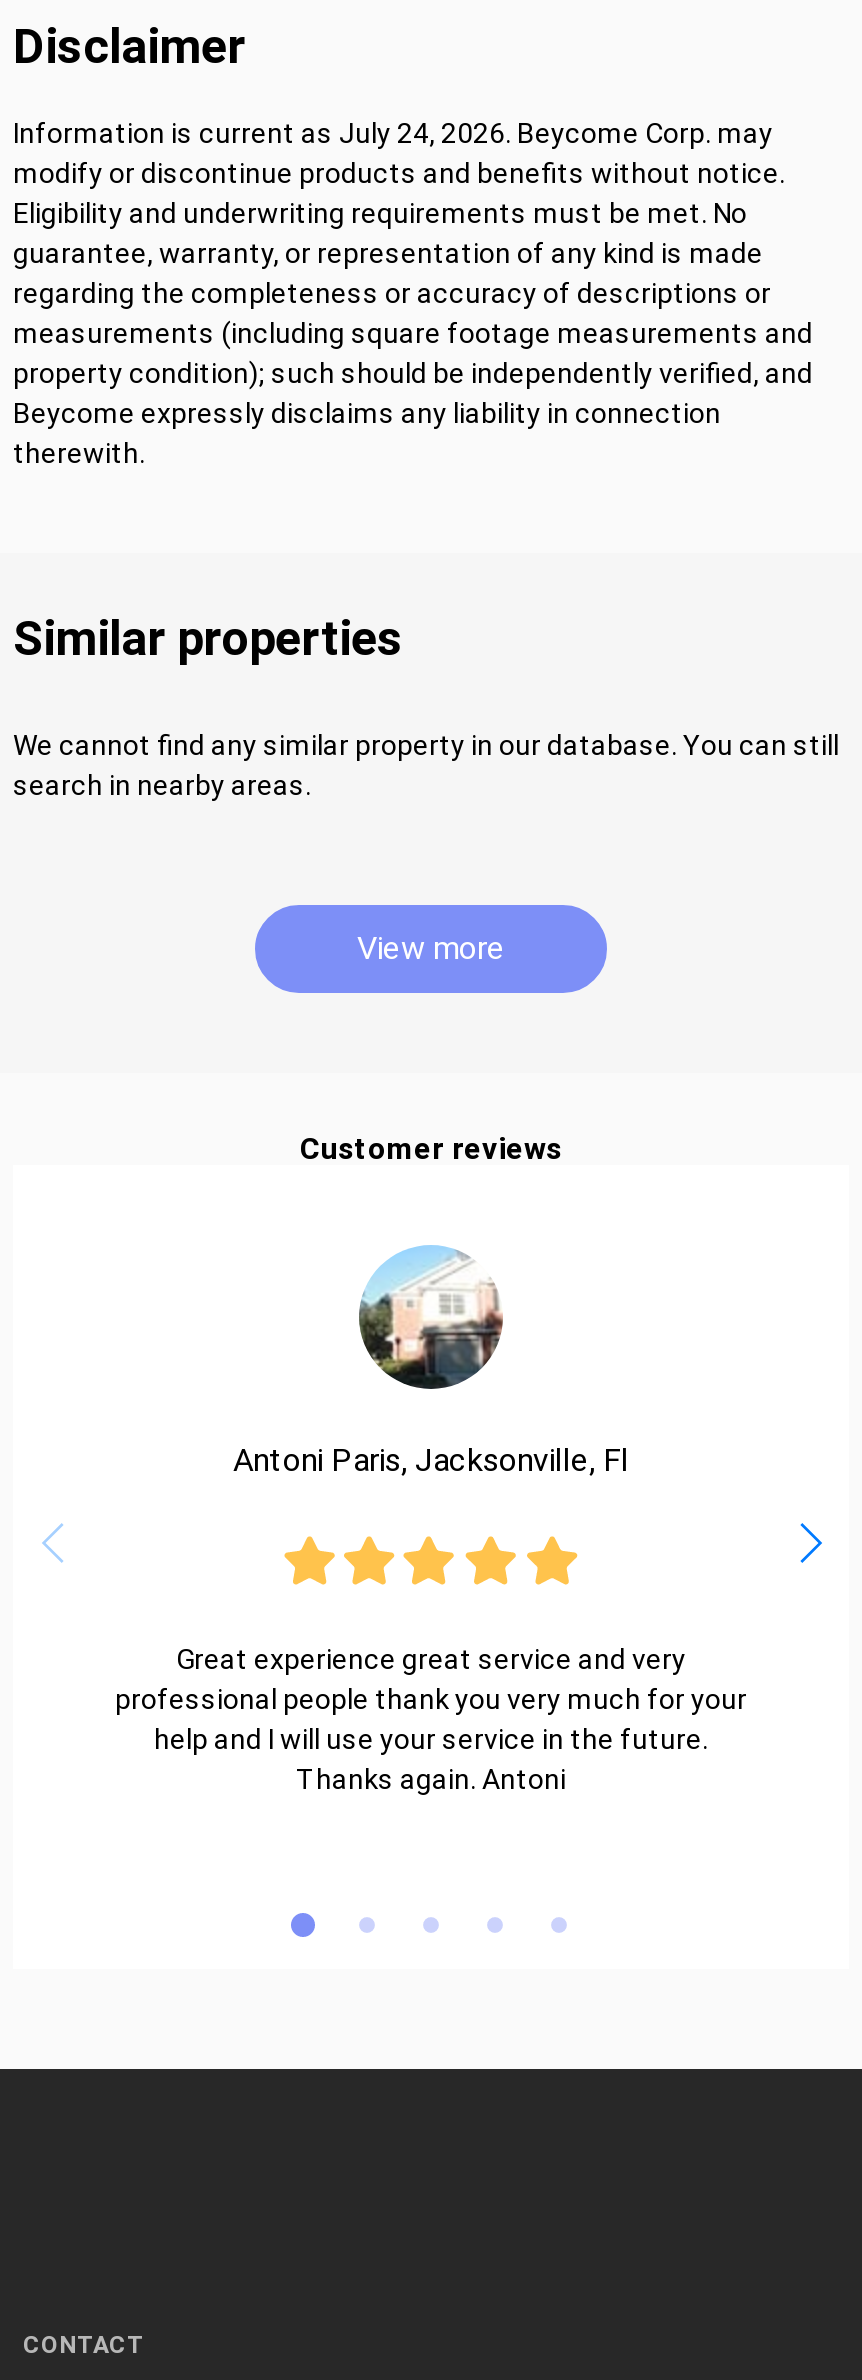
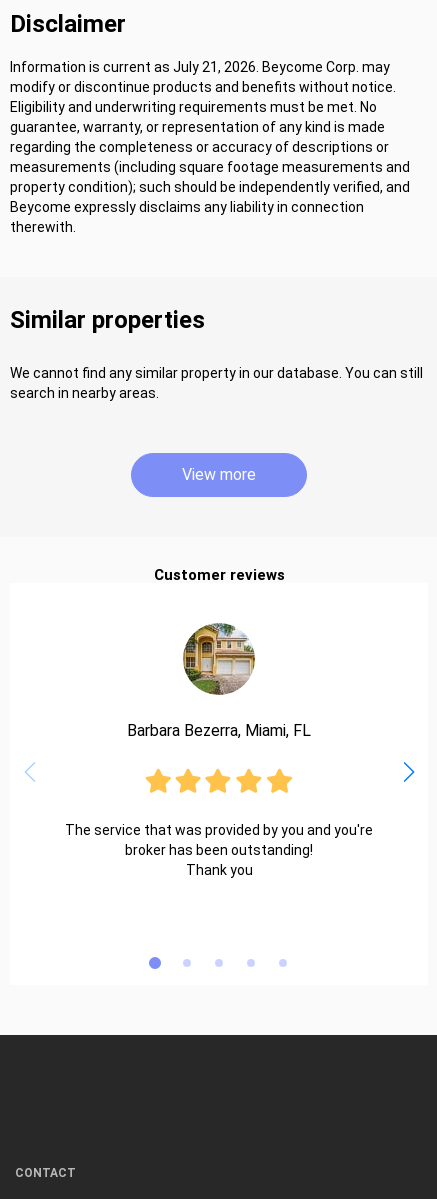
- Information is current as July 24, 2026. Beycome Corp. may
+ Information is current as July 21, 2026. Beycome Corp. may

- [image]
- Antoni Paris, Jacksonville, Fl
+ [image]
+ Barbara Bezerra, Miami, FL

- Great experience great service and very
- professional people thank you very much for your
- help and I will use your service in the future.
- Thanks again. Antoni
+ The service that was provided by you and you're
+ broker has been outstanding!
+ Thank you
